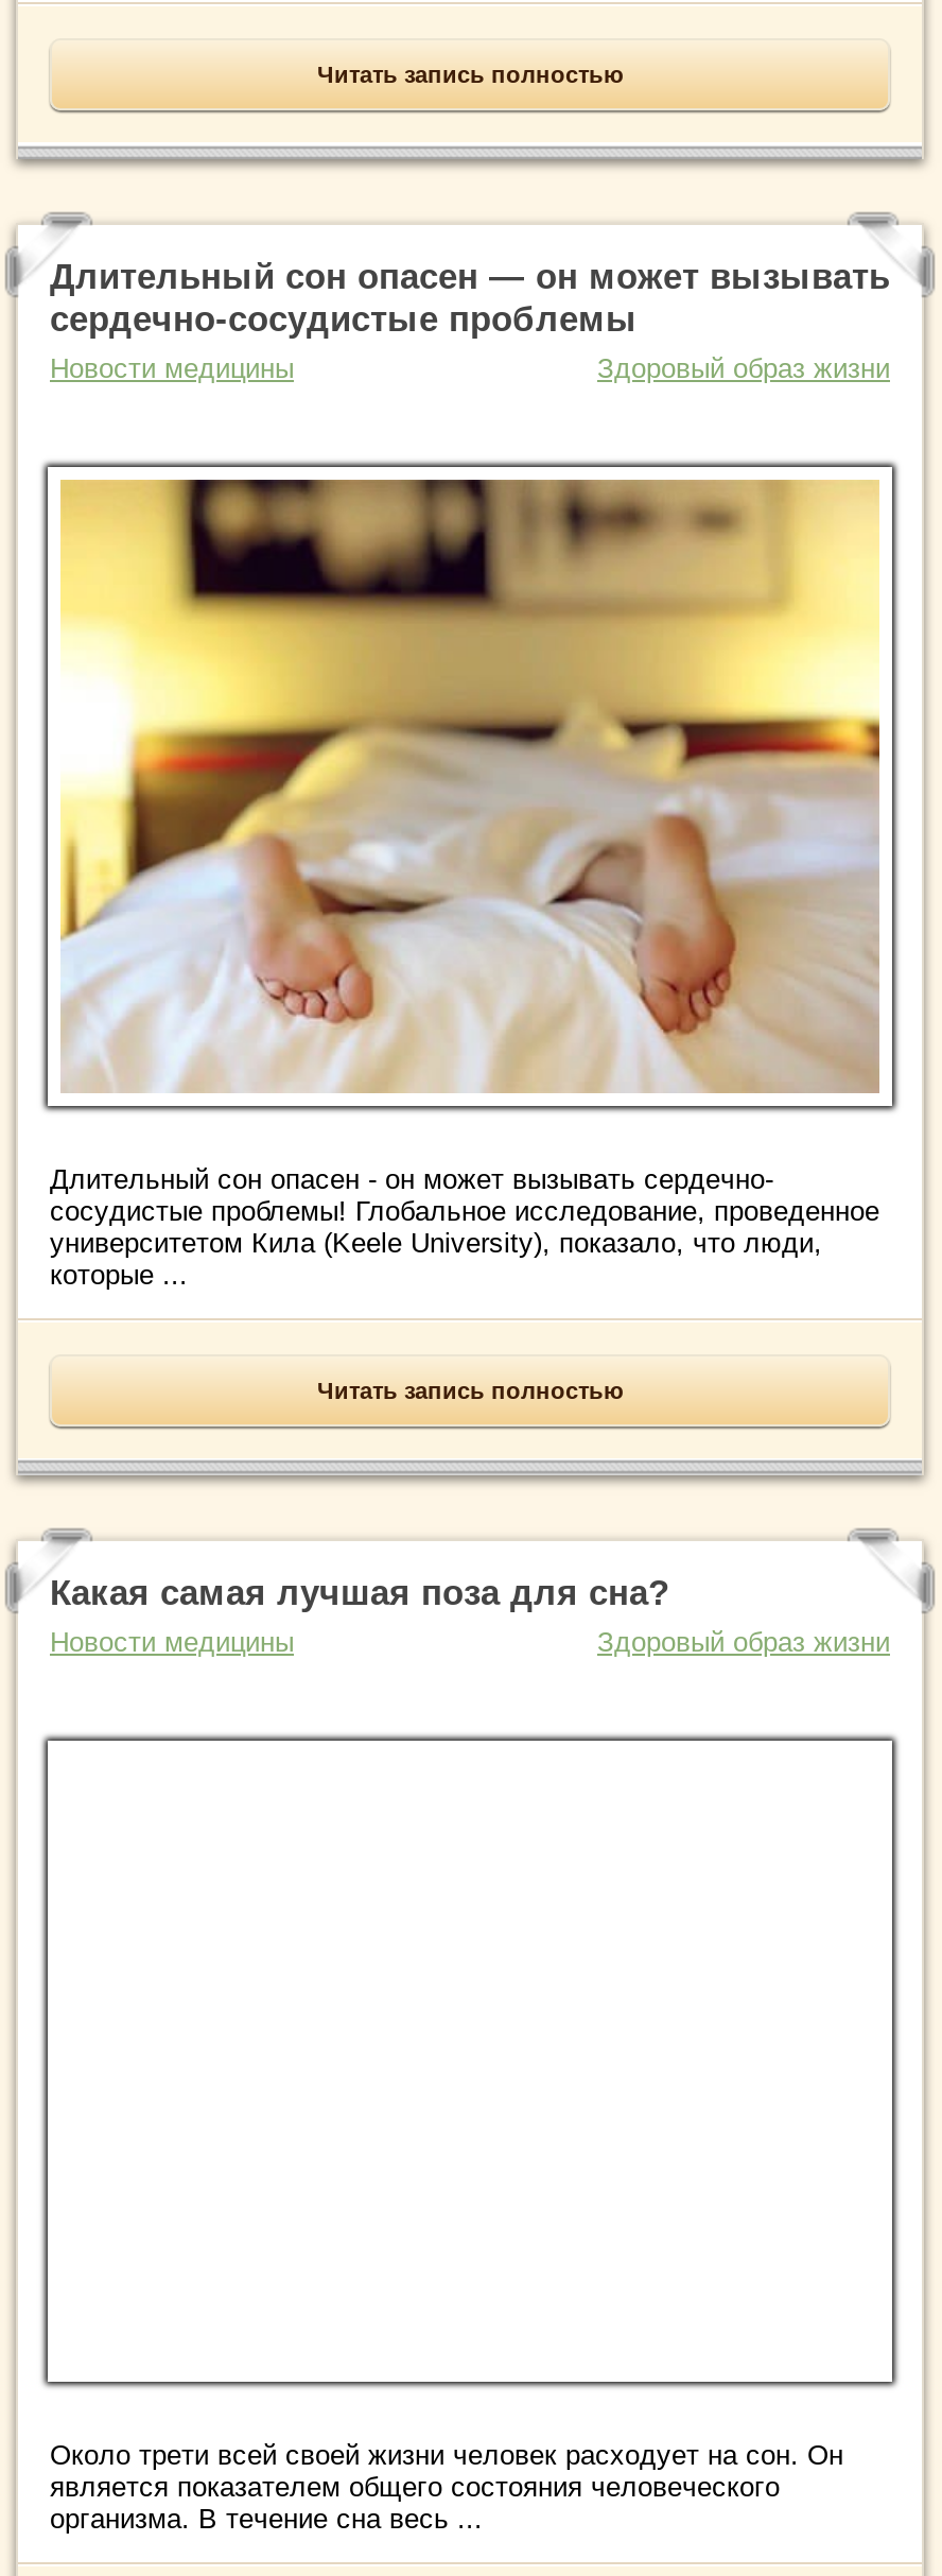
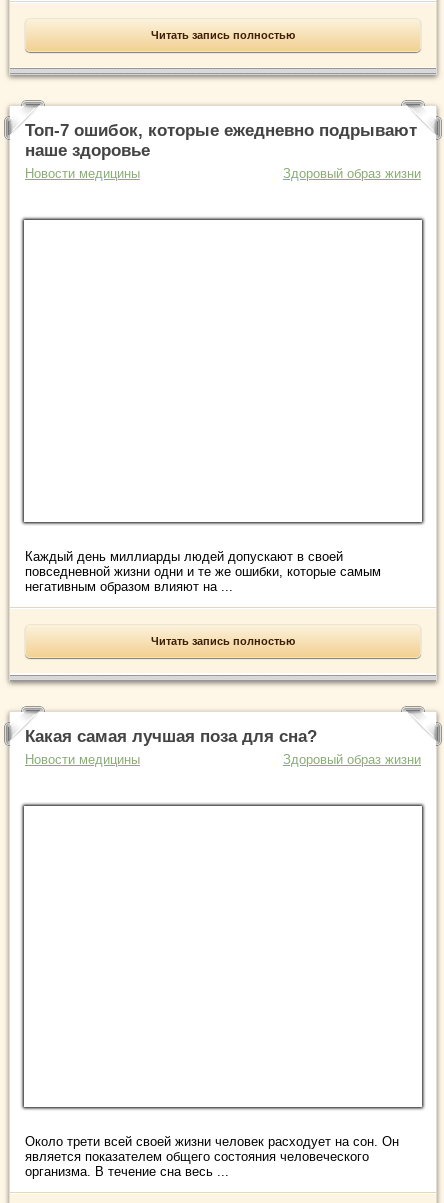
- Длительный сон опасен — он может вызывать
- сердечно-сосудистые проблемы
+ Топ-7 ошибок, которые ежедневно подрывают
+ наше здоровье

- [image]

- Длительный сон опасен - он может вызывать сердечно-
- сосудистые проблемы! Глобальное исследование, проведенное
- университетом Кила (Keele University), показало, что люди,
- которые ...
+ Каждый день миллиарды людей допускают в своей
+ повседневной жизни одни и те же ошибки, которые самым
+ негативным образом влияют на ...
